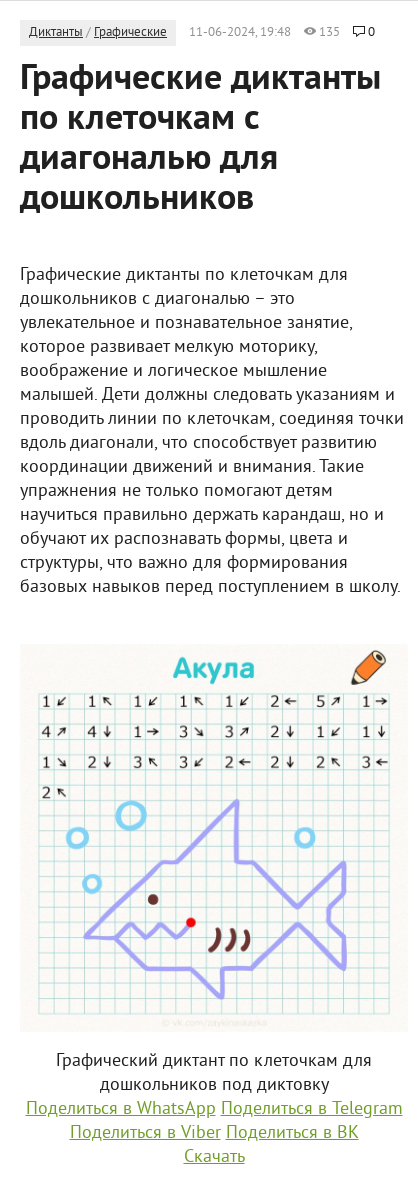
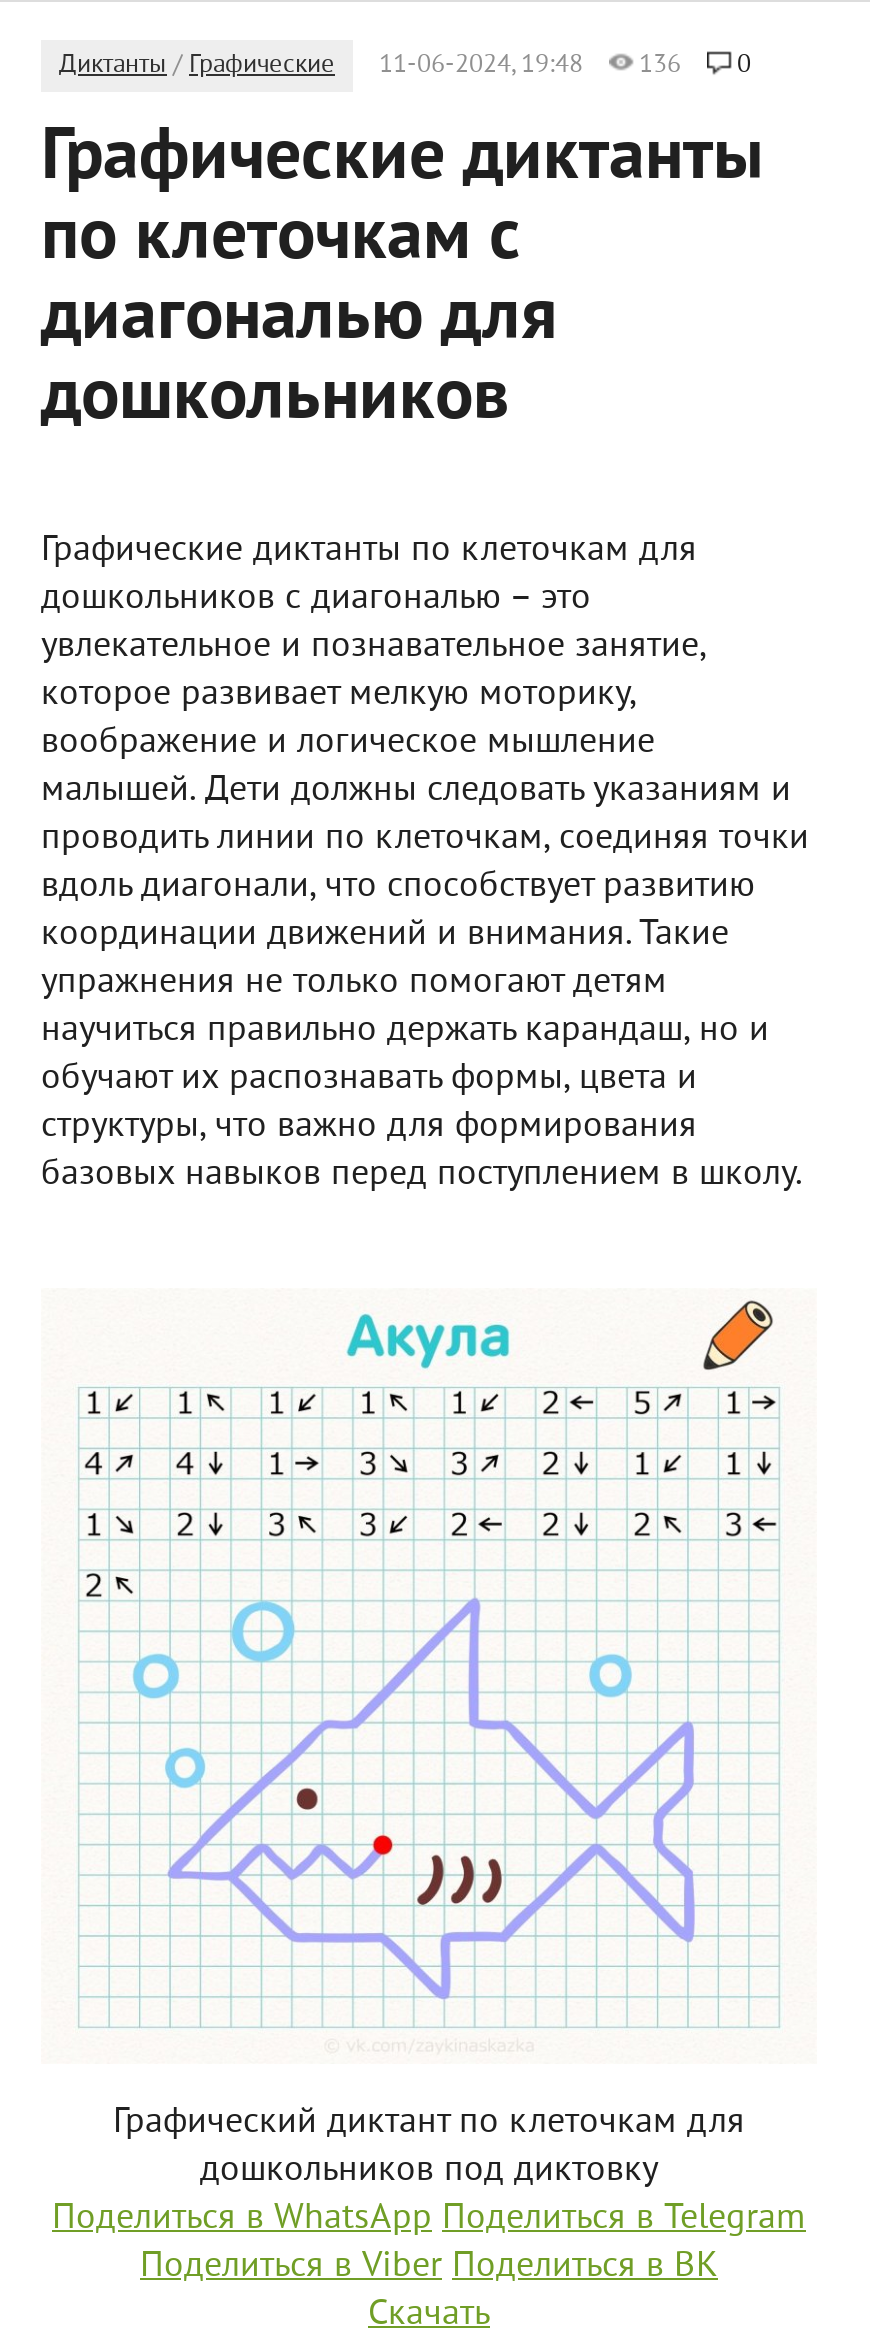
- Диктанты / Графические 11-06-2024, 19:48 135 0
+ Диктанты / Графические 11-06-2024, 19:48 136 0
